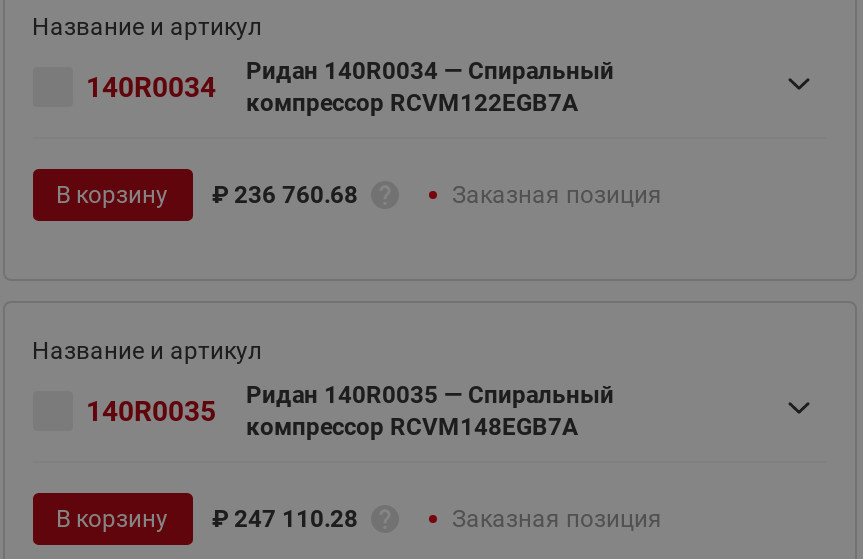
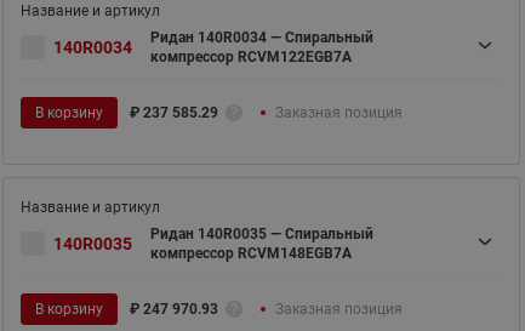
- В корзину ₽ 236 760.68
+ В корзину ₽ 237 585.29

- В корзину ₽ 247 110.28
+ В корзину ₽ 247 970.93
